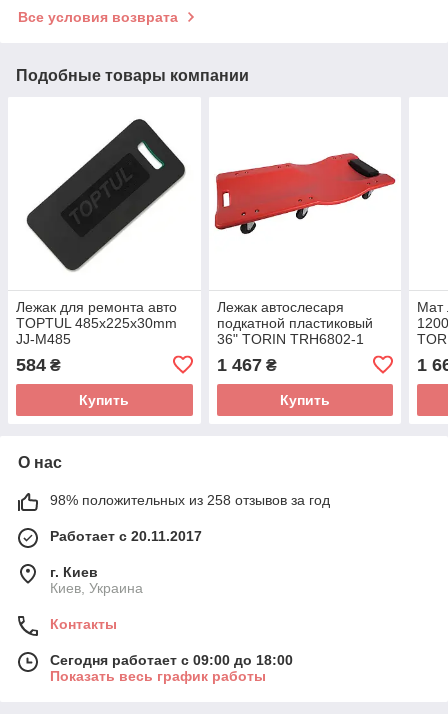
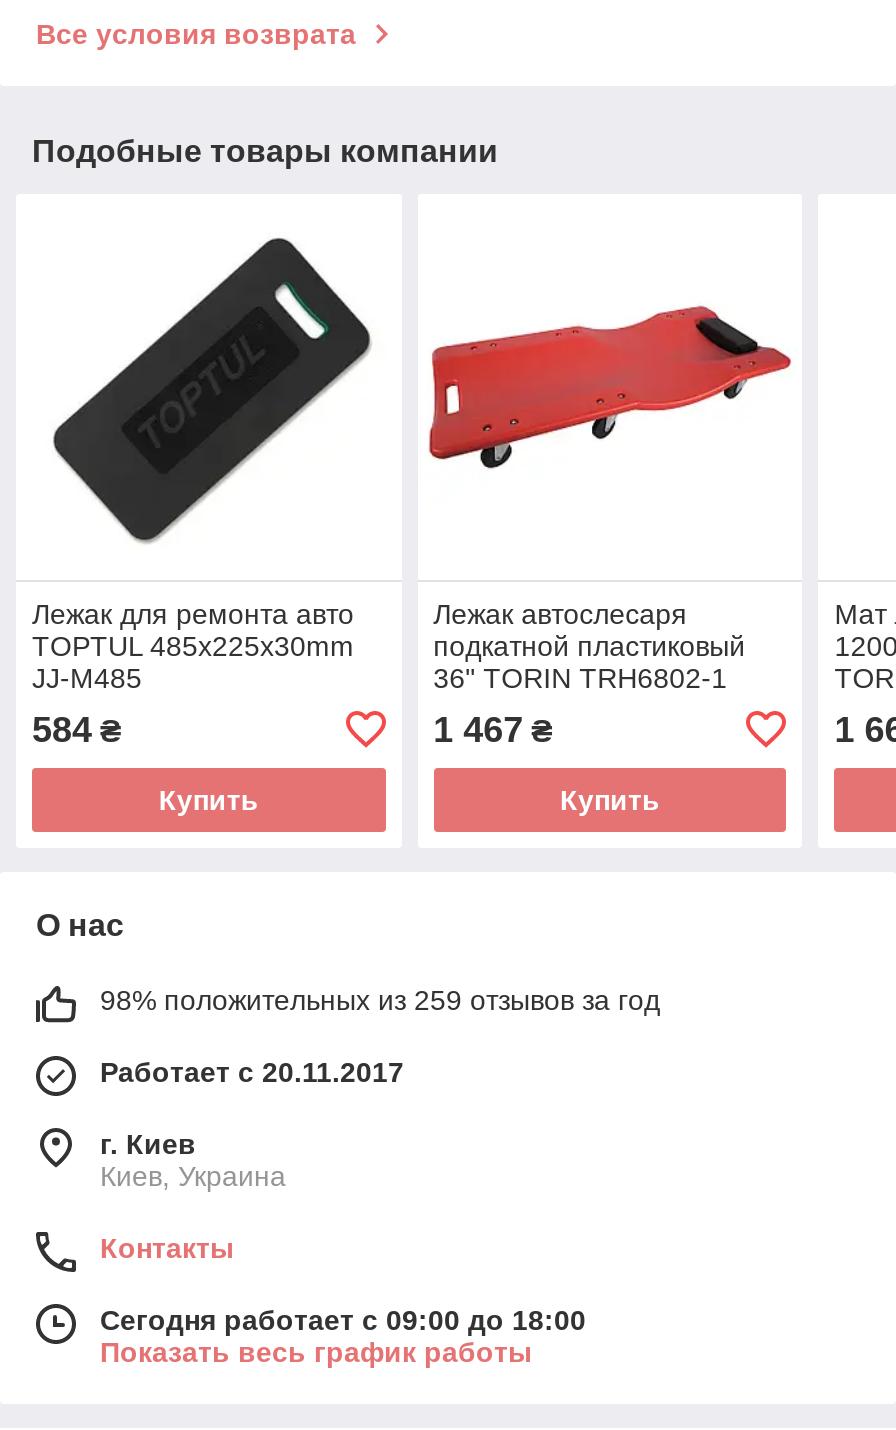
- 98% положительных из 258 отзывов за год
+ 98% положительных из 259 отзывов за год
